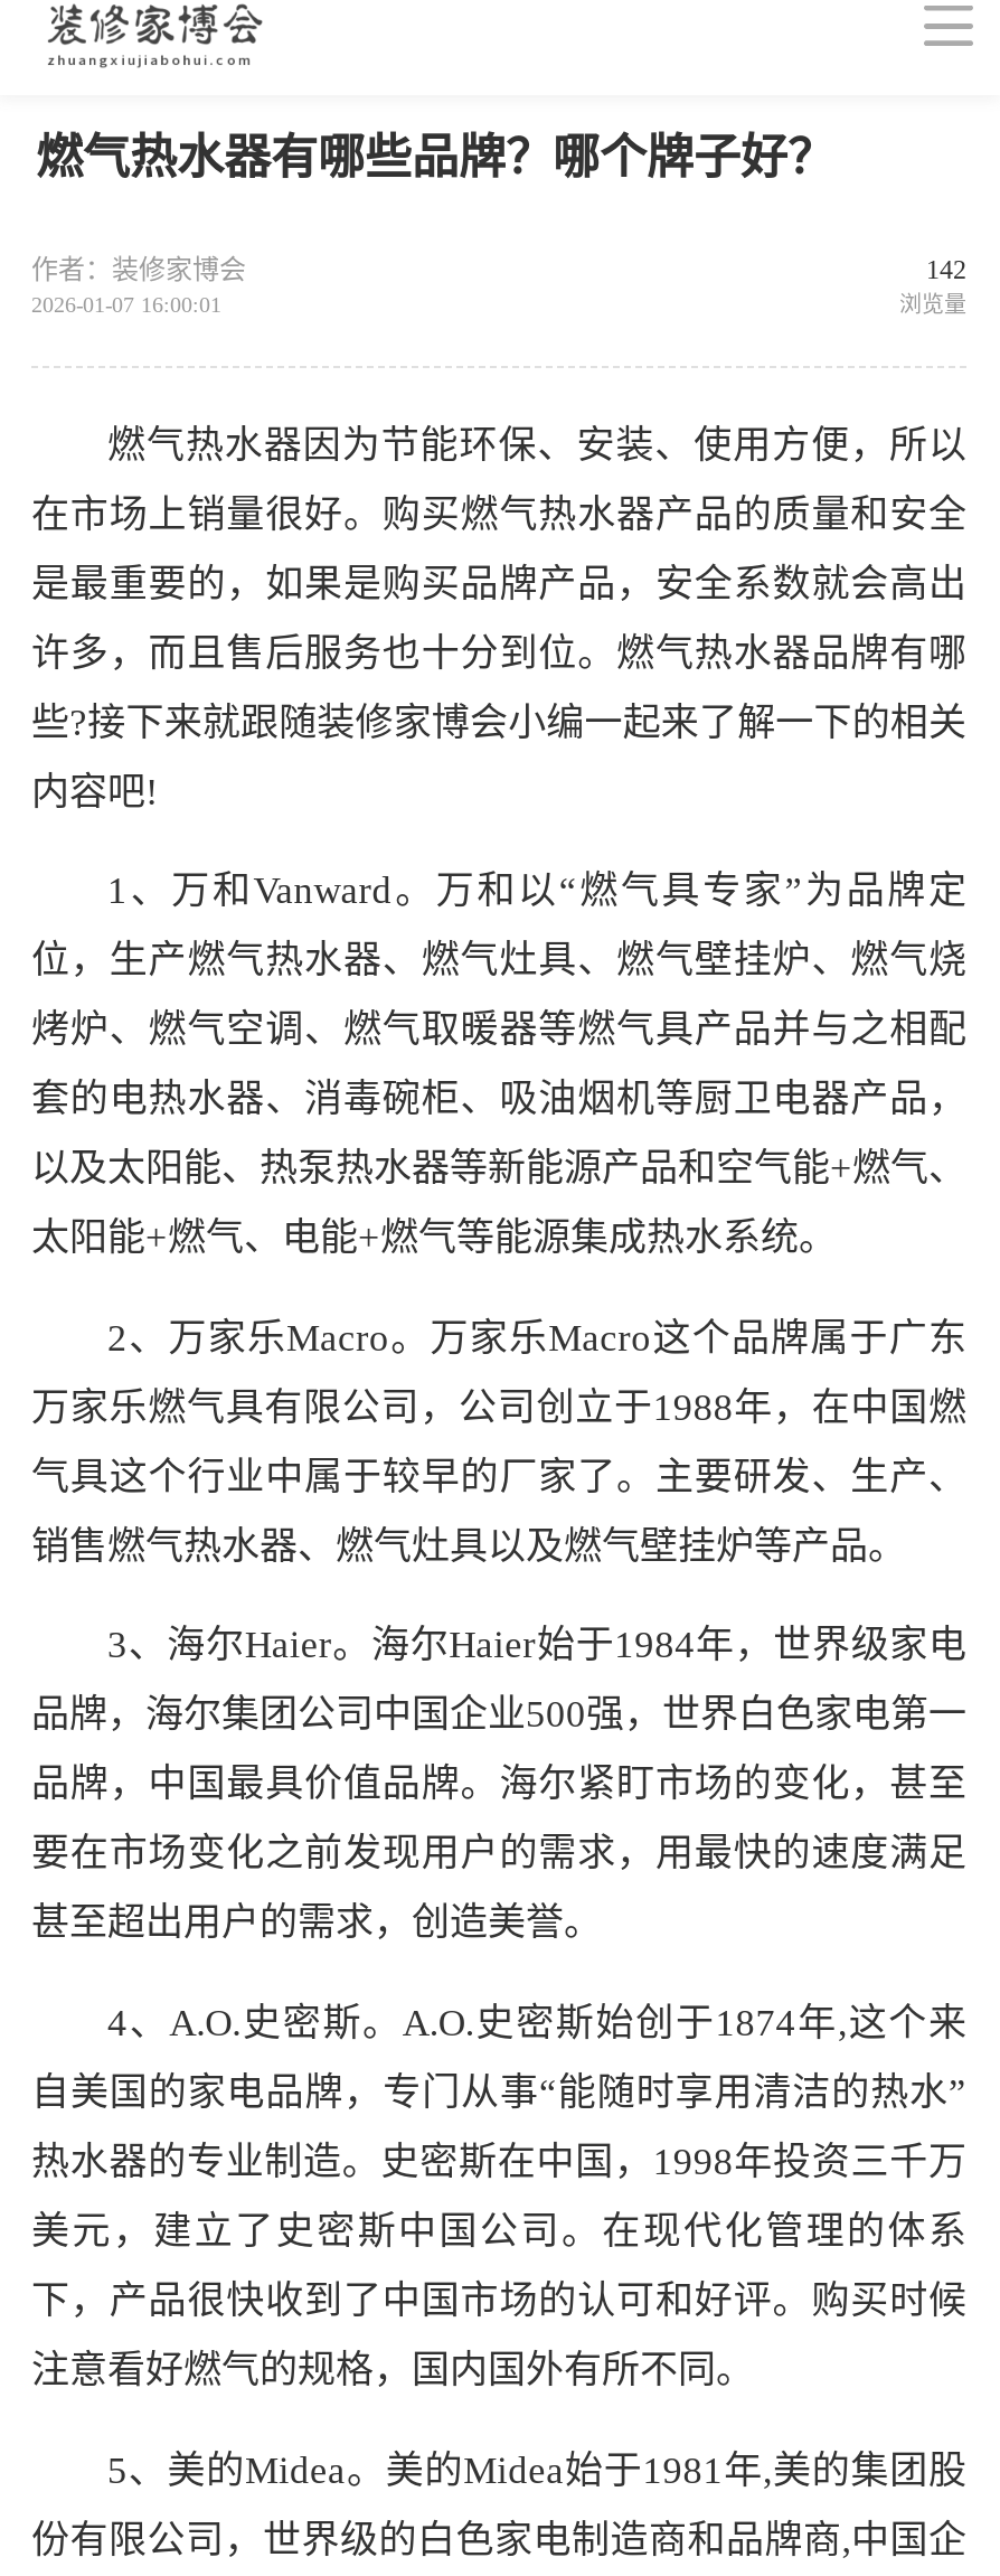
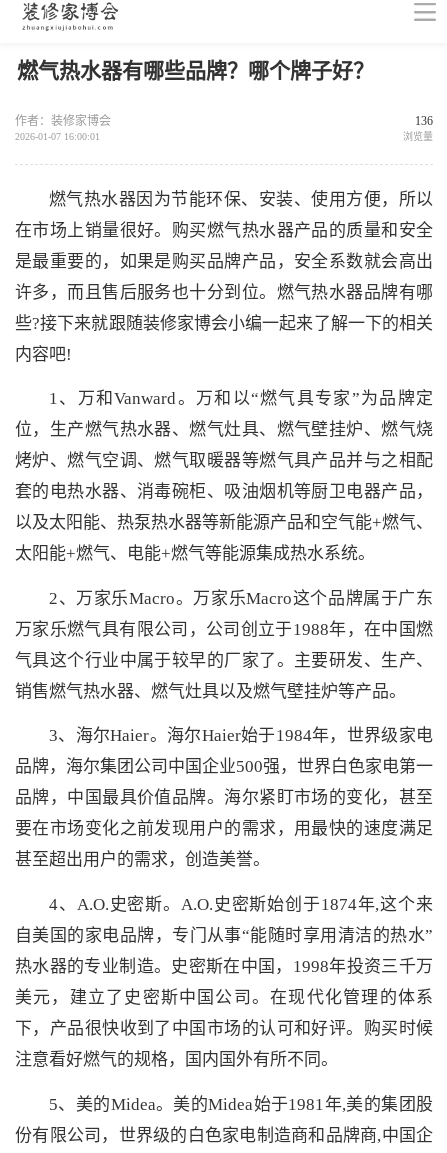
- 142
+ 136
